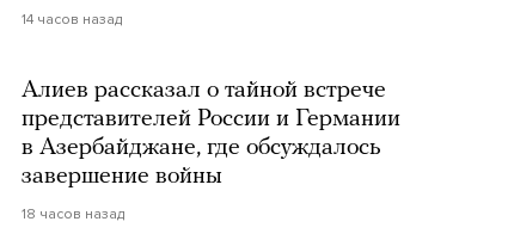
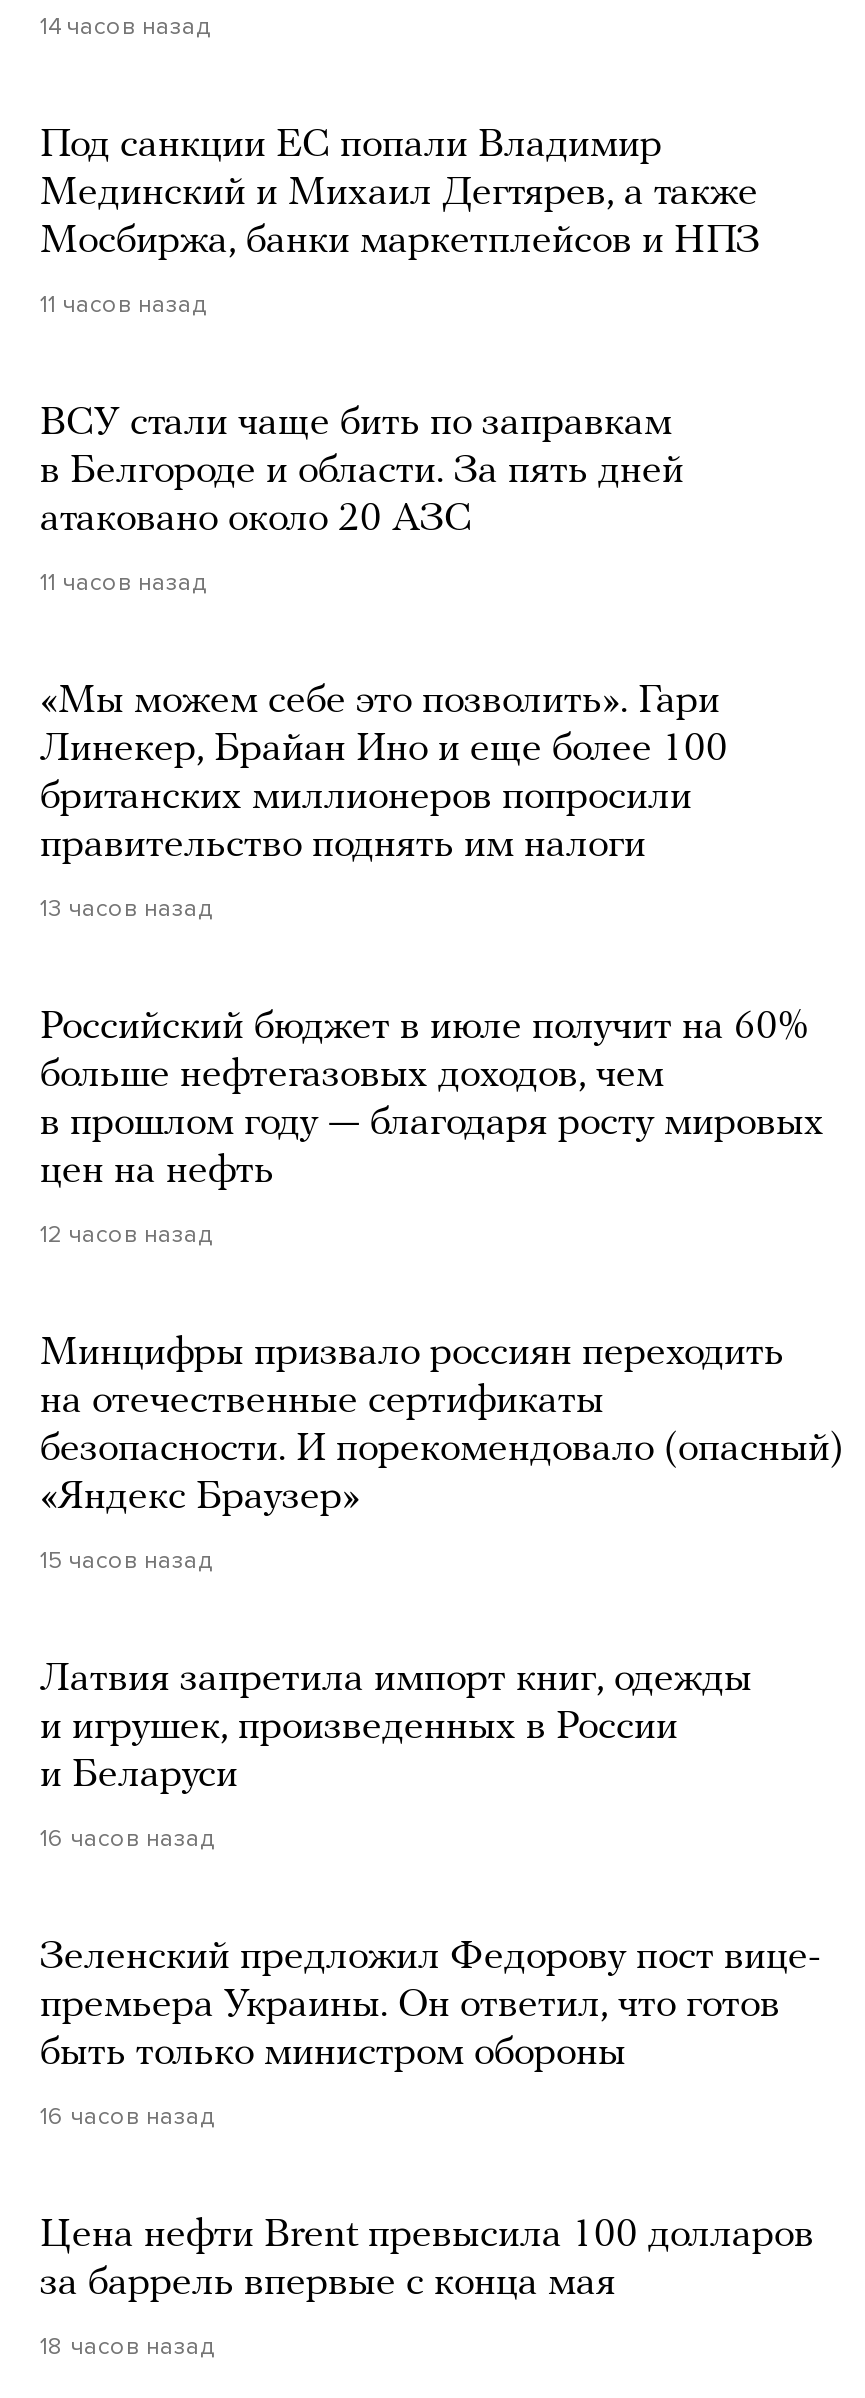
- Алиев рассказал о тайной встрече
- представителей России и Германии
- в Азербайджане, где обсуждалось
- завершение войны
+ Под санкции ЕС попали Владимир
+ Мединский и Михаил Дегтярев, а также
+ Мосбиржа, банки маркетплейсов и НПЗ
+ 11 часов назад
+ ВСУ стали чаще бить по заправкам
+ в Белгороде и области. За пять дней
+ атаковано около 20 АЗС
+ 11 часов назад
+ «Мы можем себе это позволить». Гари
+ Линекер, Брайан Ино и еще более 100
+ британских миллионеров попросили
+ правительство поднять им налоги
+ 13 часов назад
+ Российский бюджет в июле получит на 60%
+ больше нефтегазовых доходов, чем
+ в прошлом году — благодаря росту мировых
+ цен на нефть
+ 12 часов назад
+ Минцифры призвало россиян переходить
+ на отечественные сертификаты
+ безопасности. И порекомендовало (опасный)
+ «Яндекс Браузер»
+ 15 часов назад
+ Латвия запретила импорт книг, одежды
+ и игрушек, произведенных в России
+ и Беларуси
+ 16 часов назад
+ Зеленский предложил Федорову пост вице-
+ премьера Украины. Он ответил, что готов
+ быть только министром обороны
+ 16 часов назад
+ Цена нефти Brent превысила 100 долларов
+ за баррель впервые с конца мая
